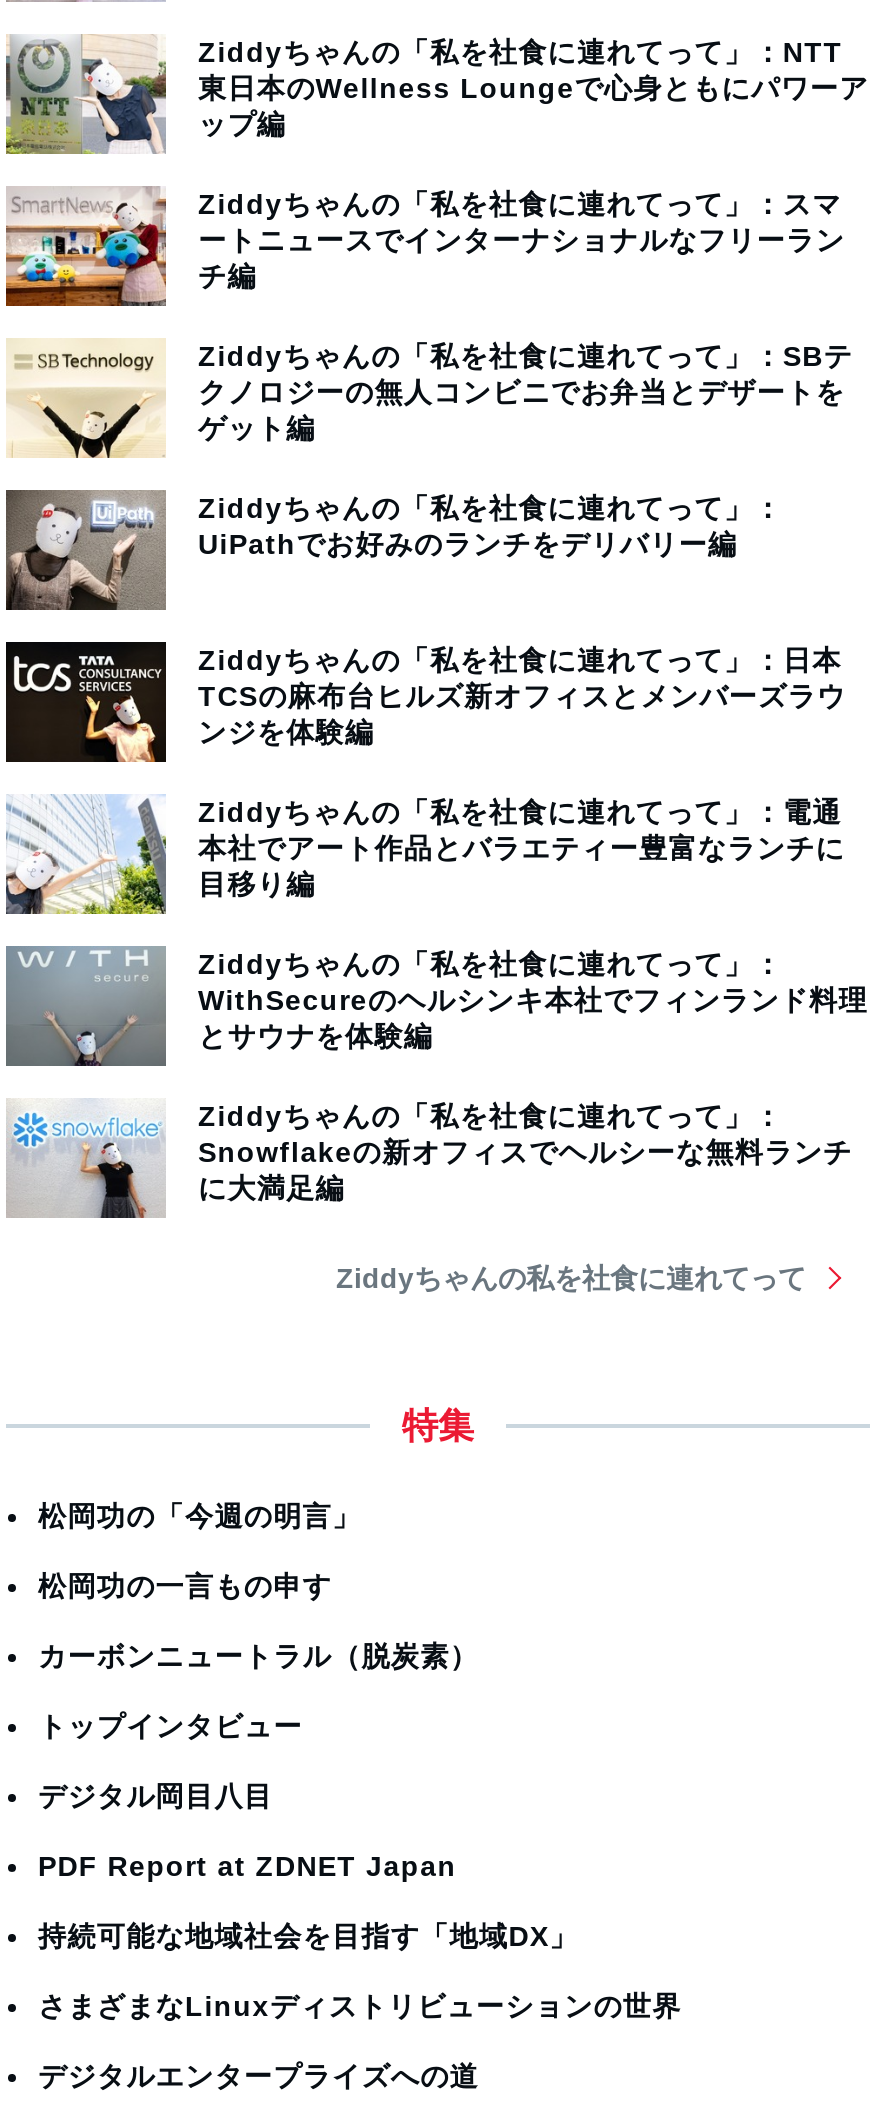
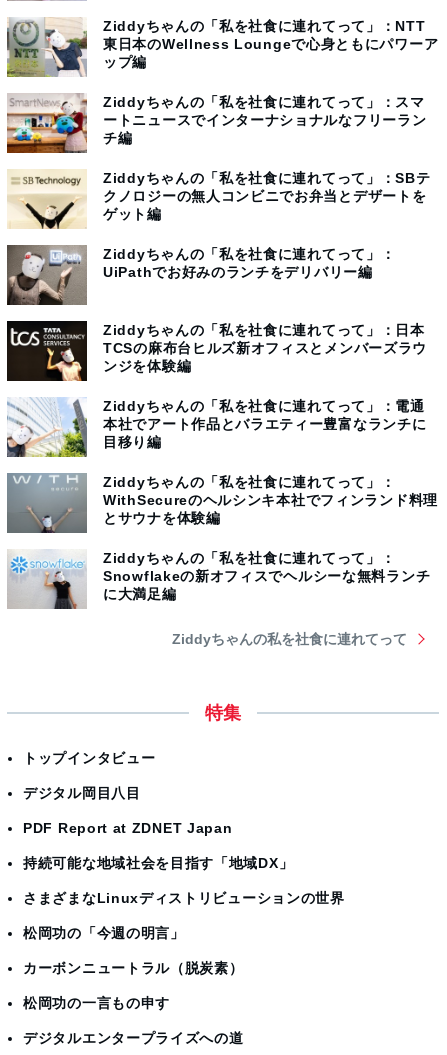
moved down: 松岡功の「今週の明言」 | カーボンニュートラル（脱炭素） | 松岡功の一言もの申す

moved up: トップインタビュー | デジタル岡目八目 | PDF Report at ZDNET Japan | 持続可能な地域社会を目指す「地域DX」 | さまざまなLinuxディストリビューションの世界
